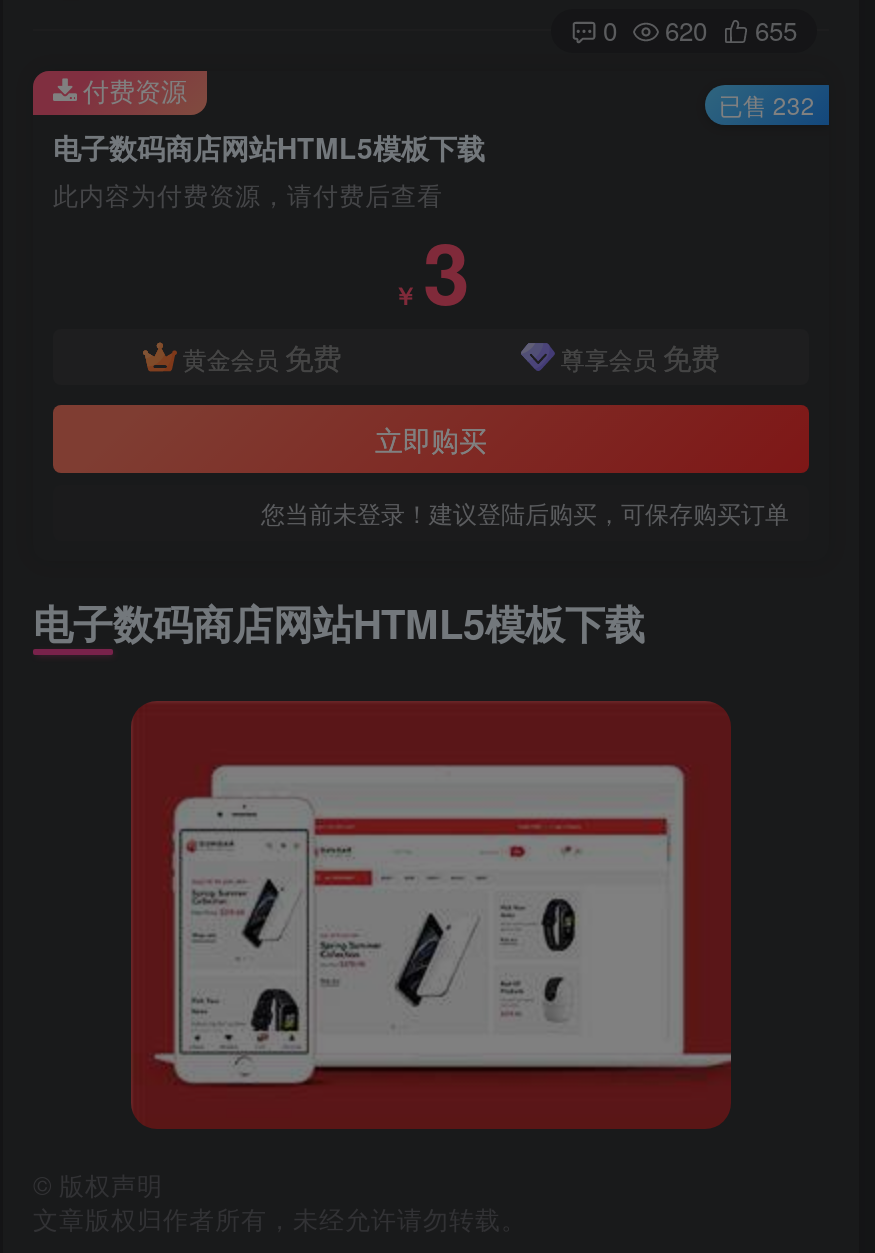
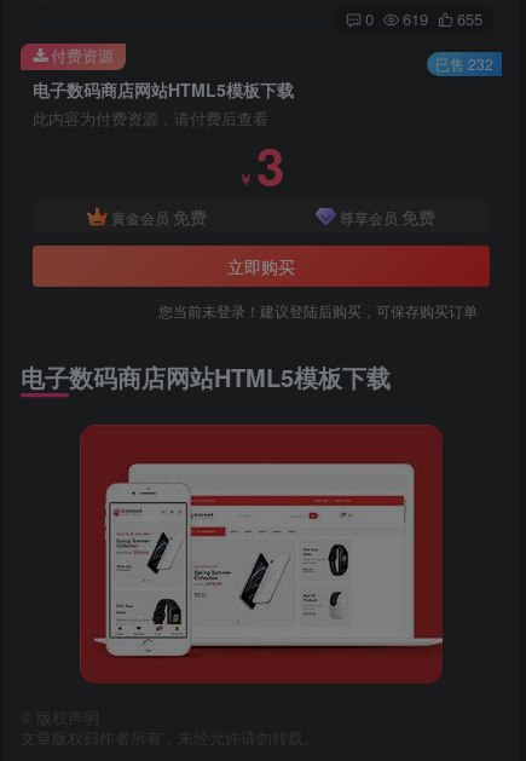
- 0 620 655
+ 0 619 655
